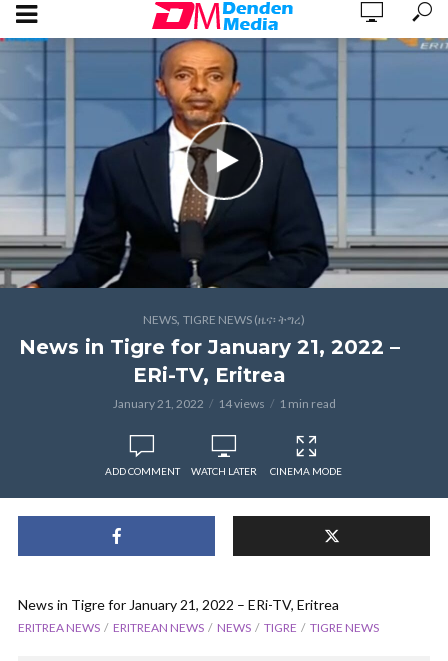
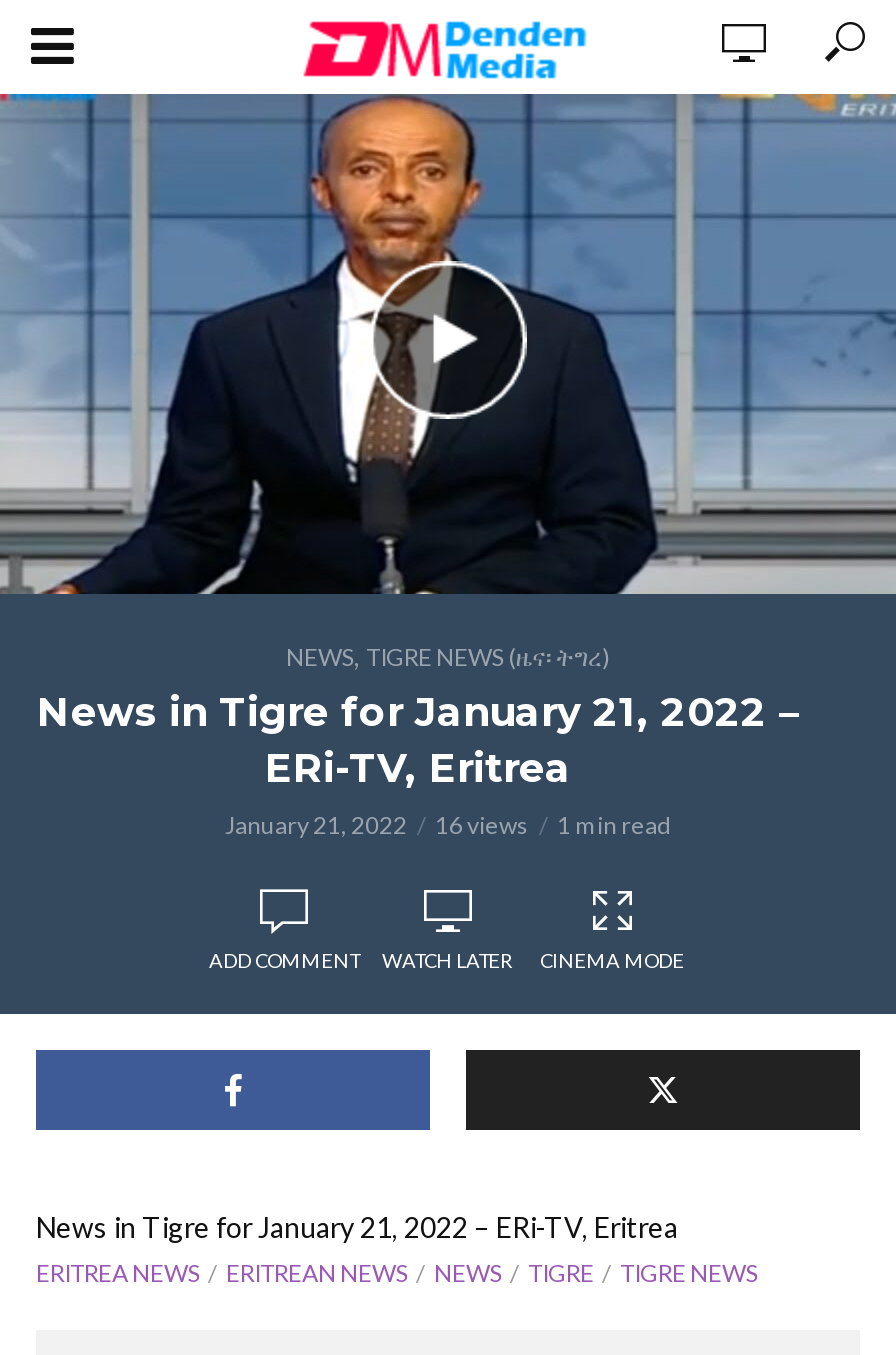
- January 21, 2022 14 views 1 min read
+ January 21, 2022 16 views 1 min read
